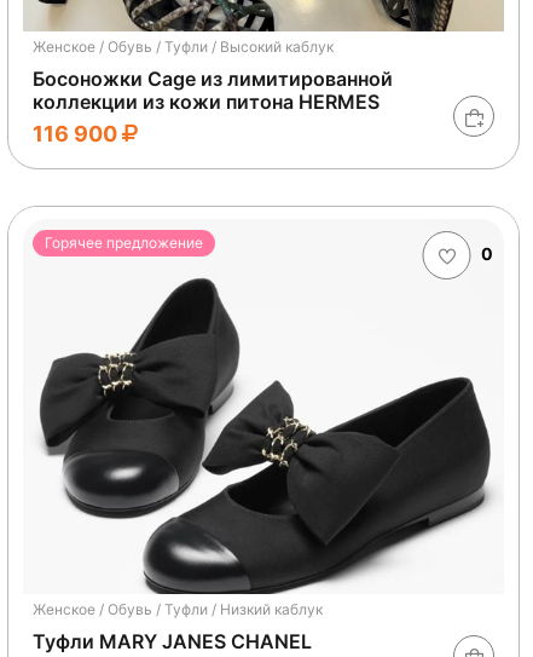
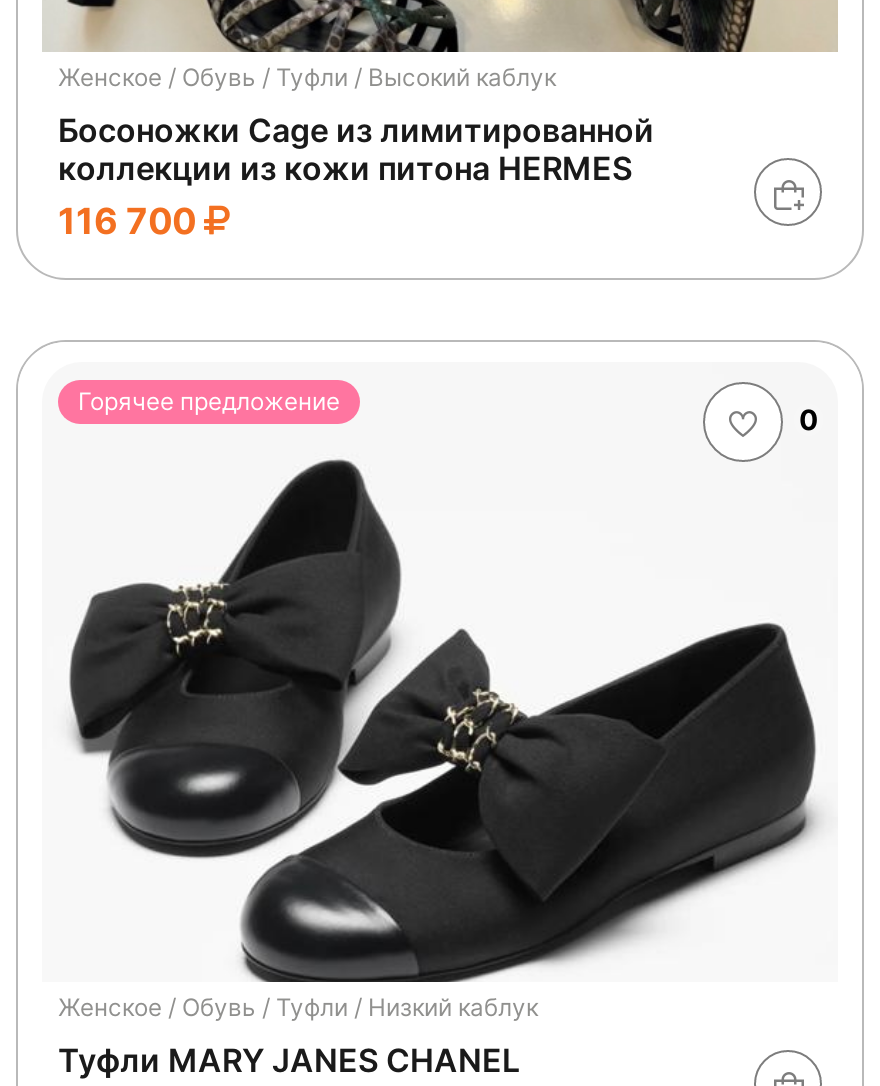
- 116 900
+ 116 700
